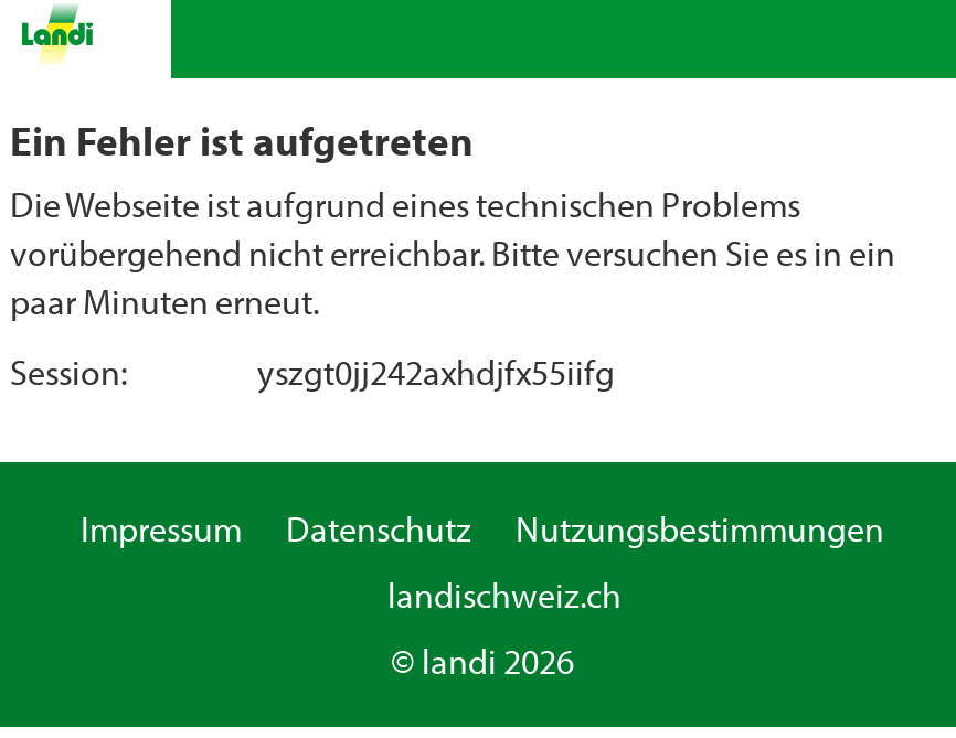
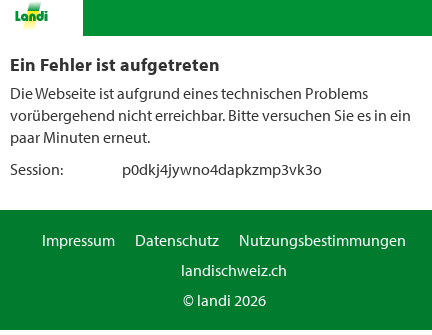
- yszgt0jj242axhdjfx55iifg
+ p0dkj4jywno4dapkzmp3vk3o
